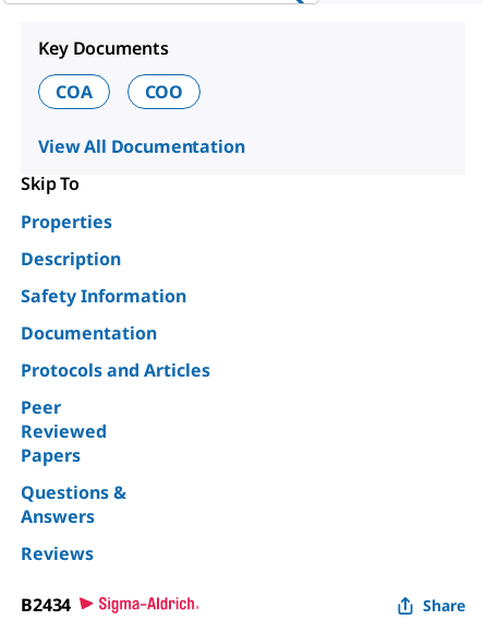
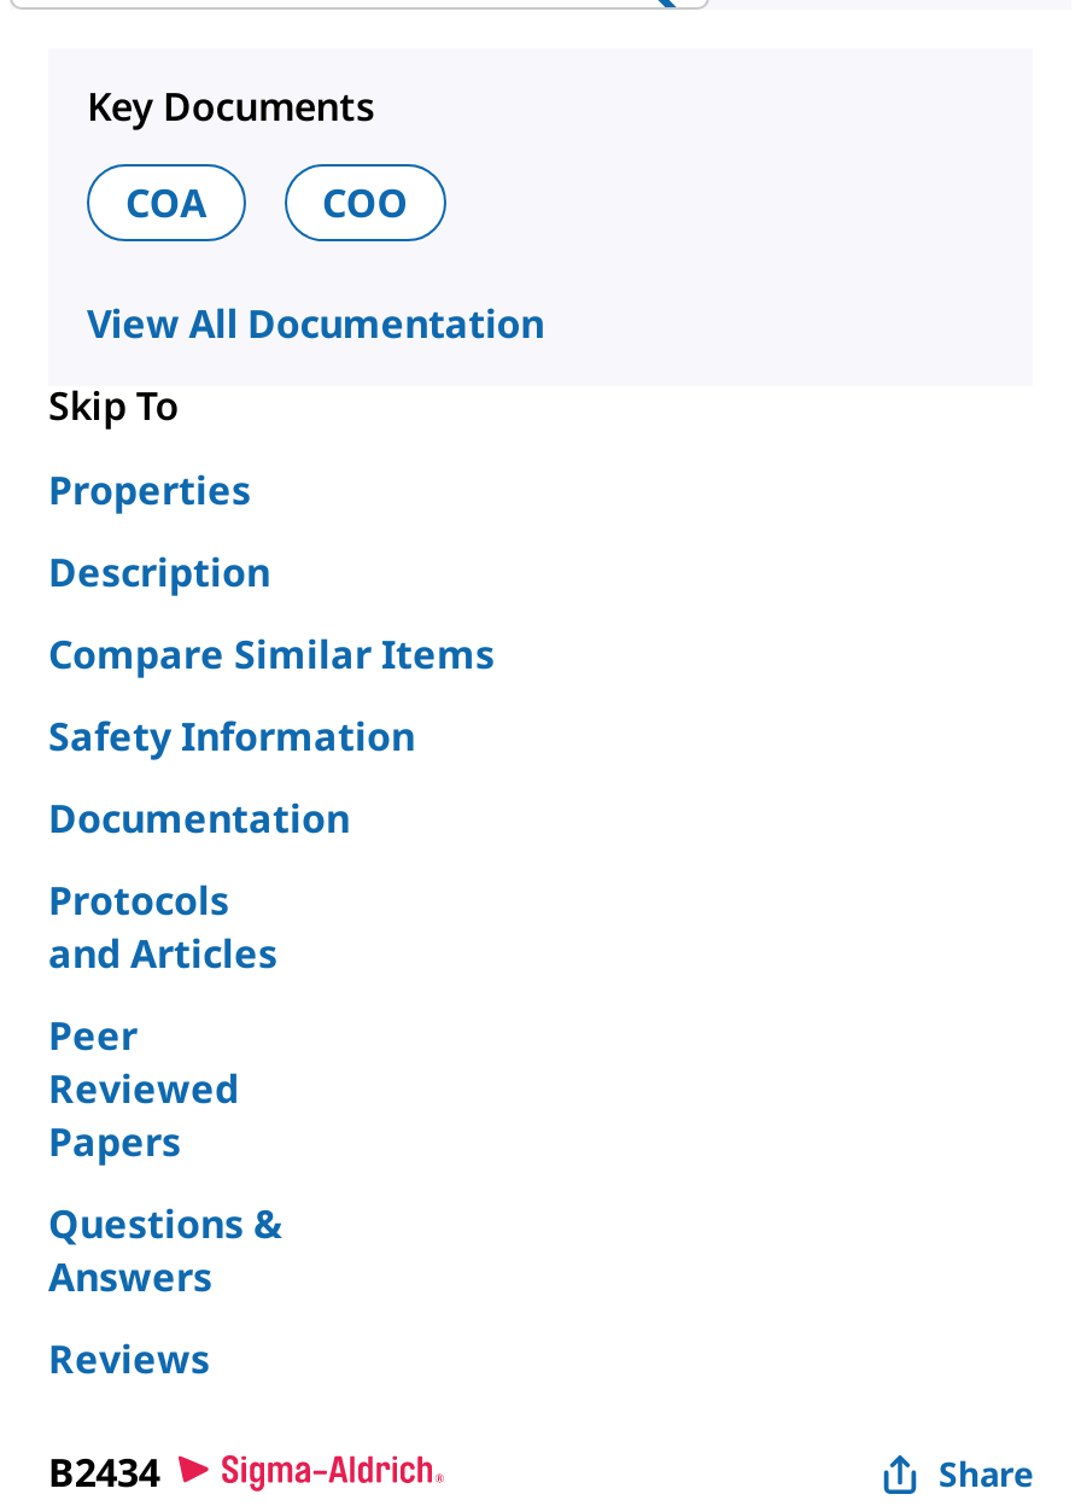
+ Compare Similar Items
